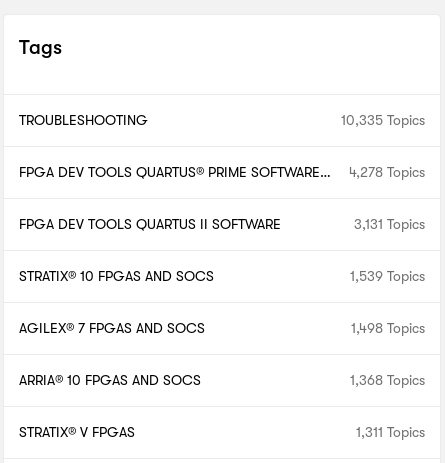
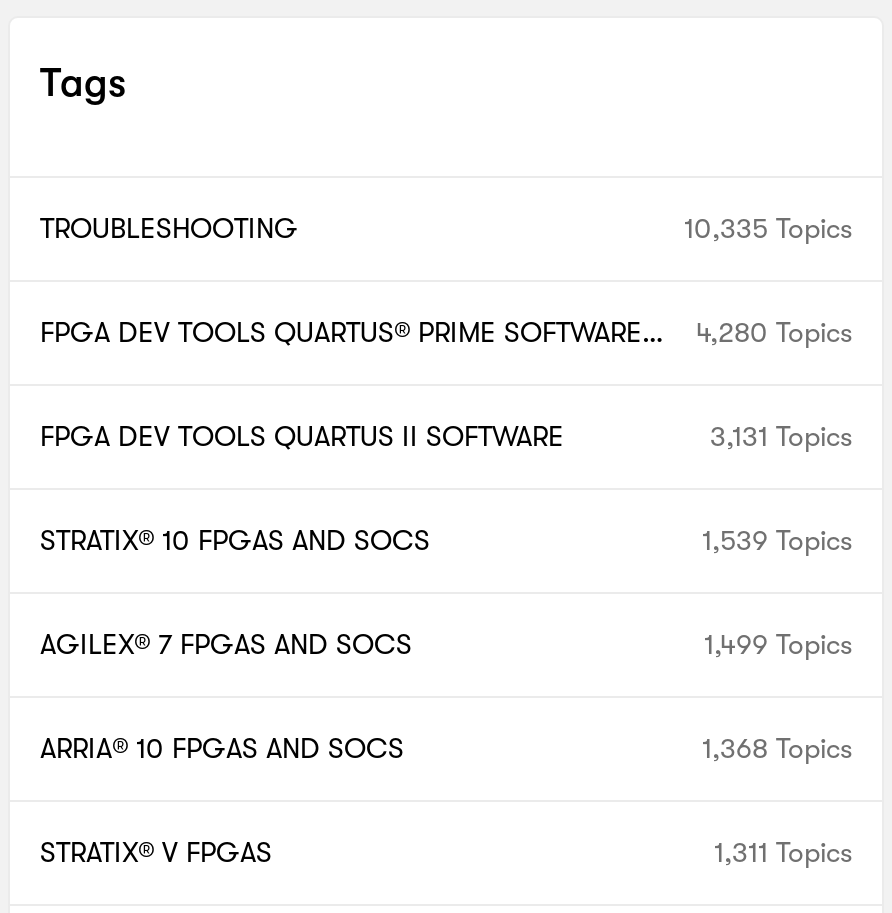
- FPGA DEV TOOLS QUARTUS® PRIME SOFTWARE 4,278 Topics
+ FPGA DEV TOOLS QUARTUS® PRIME SOFTWARE 4,280 Topics

- 1,498 Topics
+ 1,499 Topics
